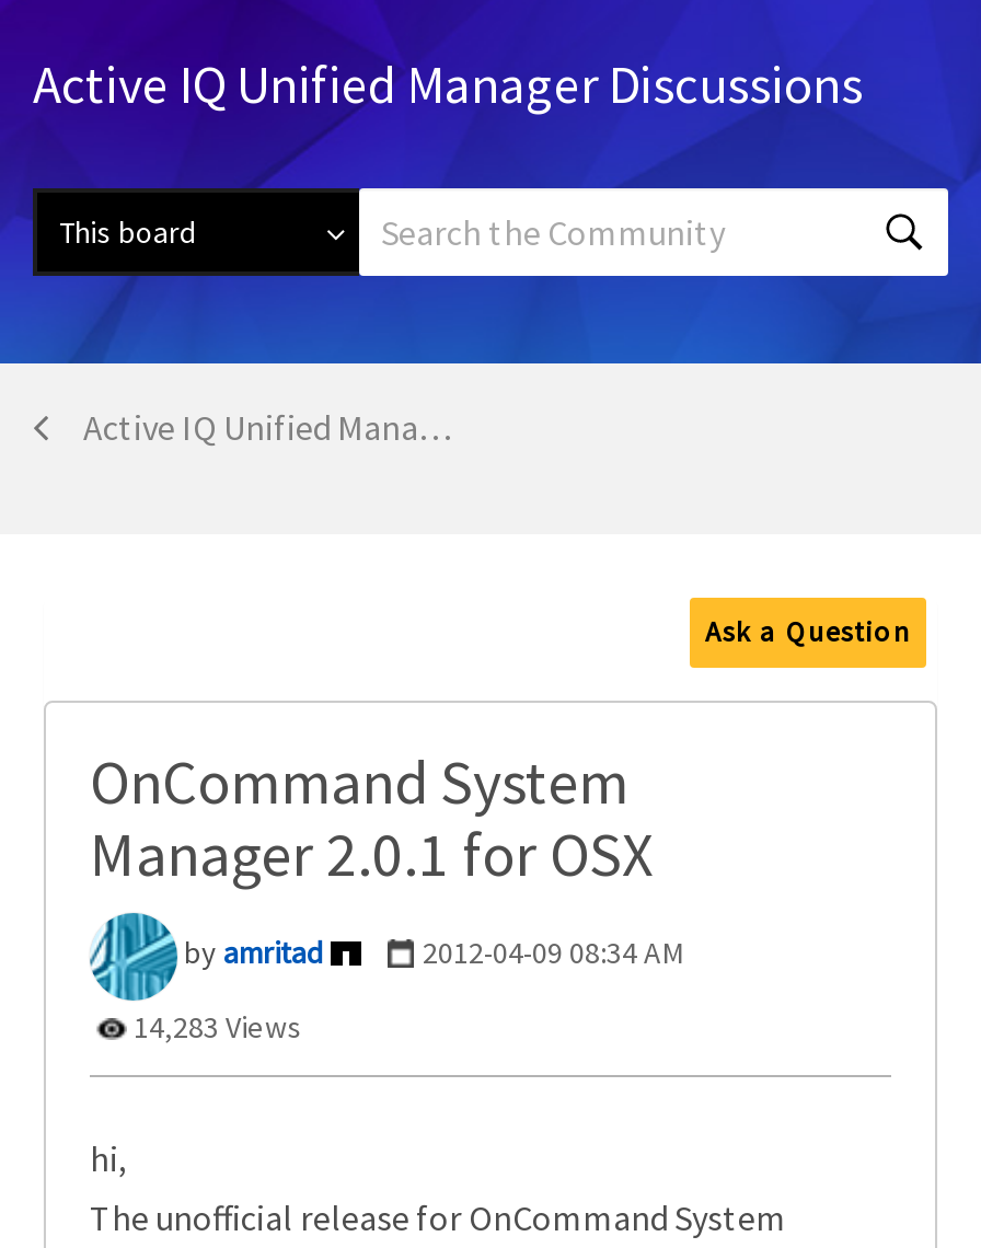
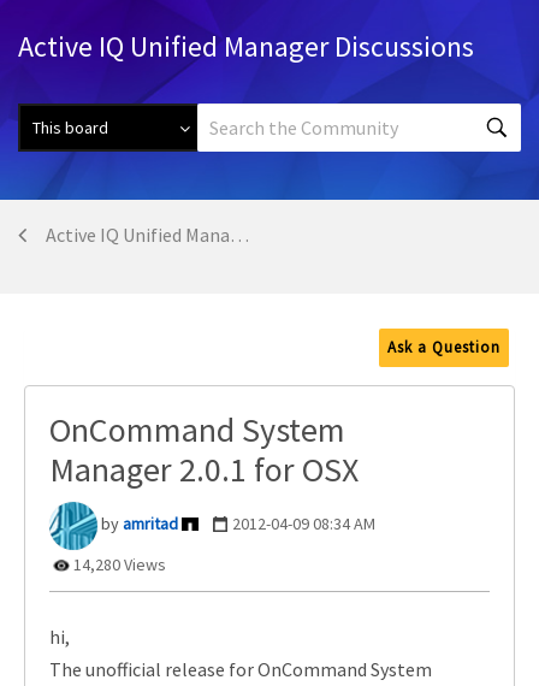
- 14,283 Views
+ 14,280 Views
